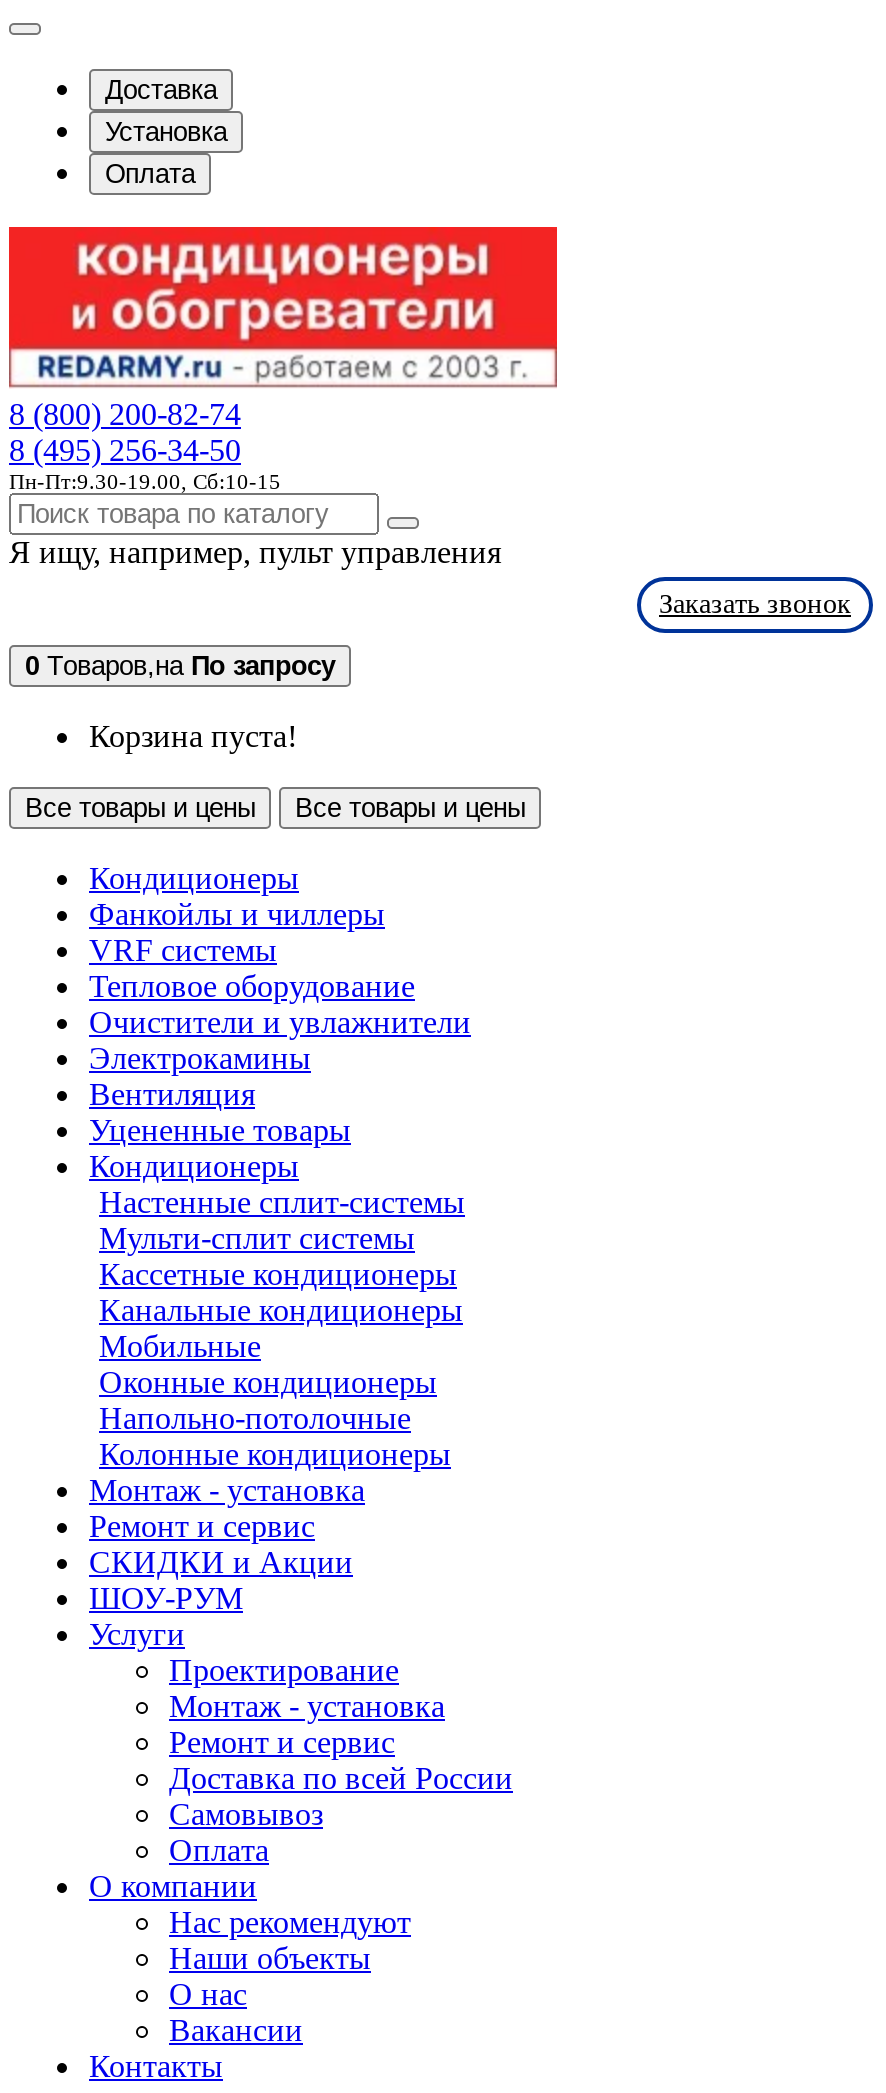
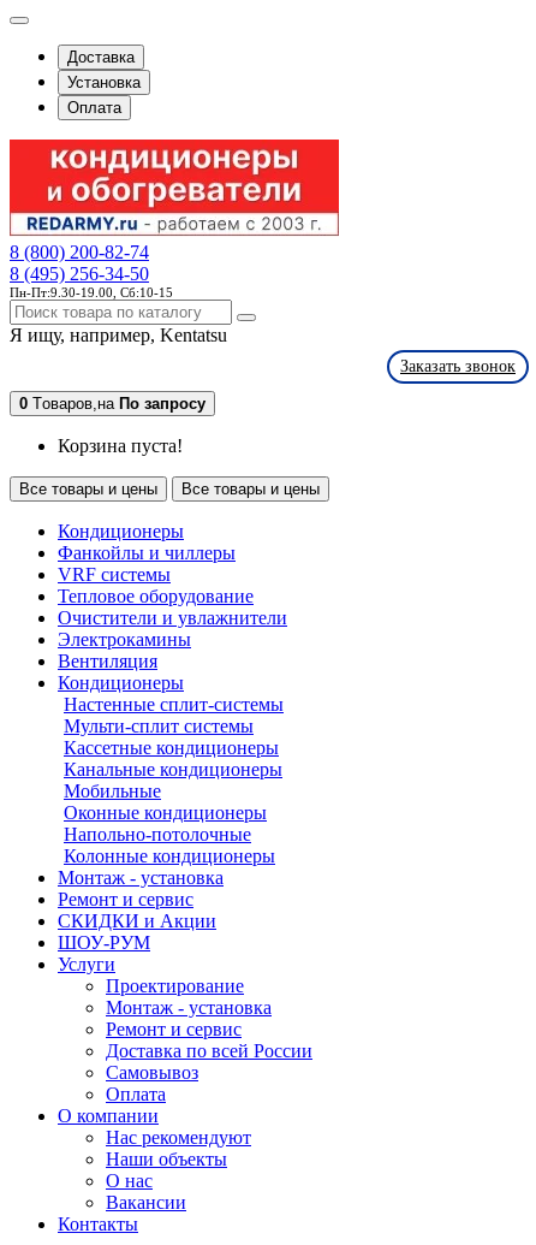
- Я ищу, например,пульт управления
+ Я ищу, например,Kentatsu

- Уцененные товары
